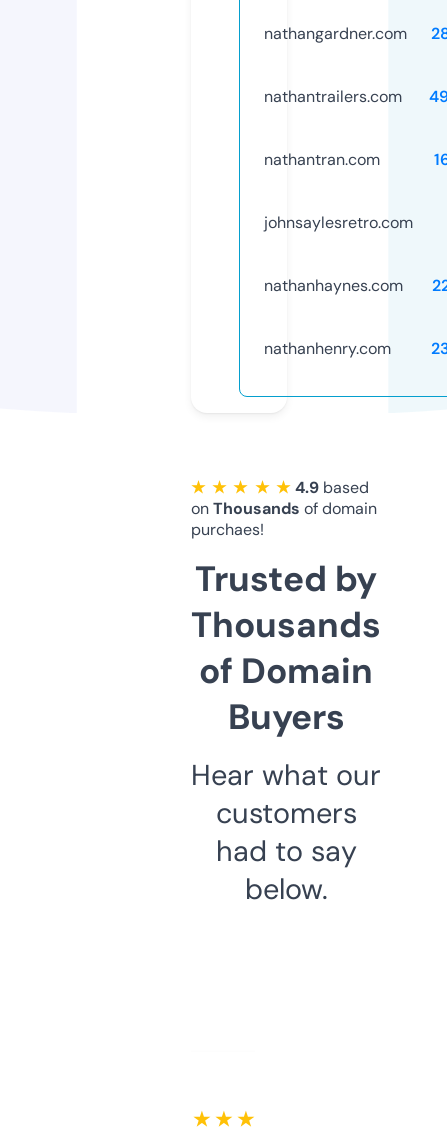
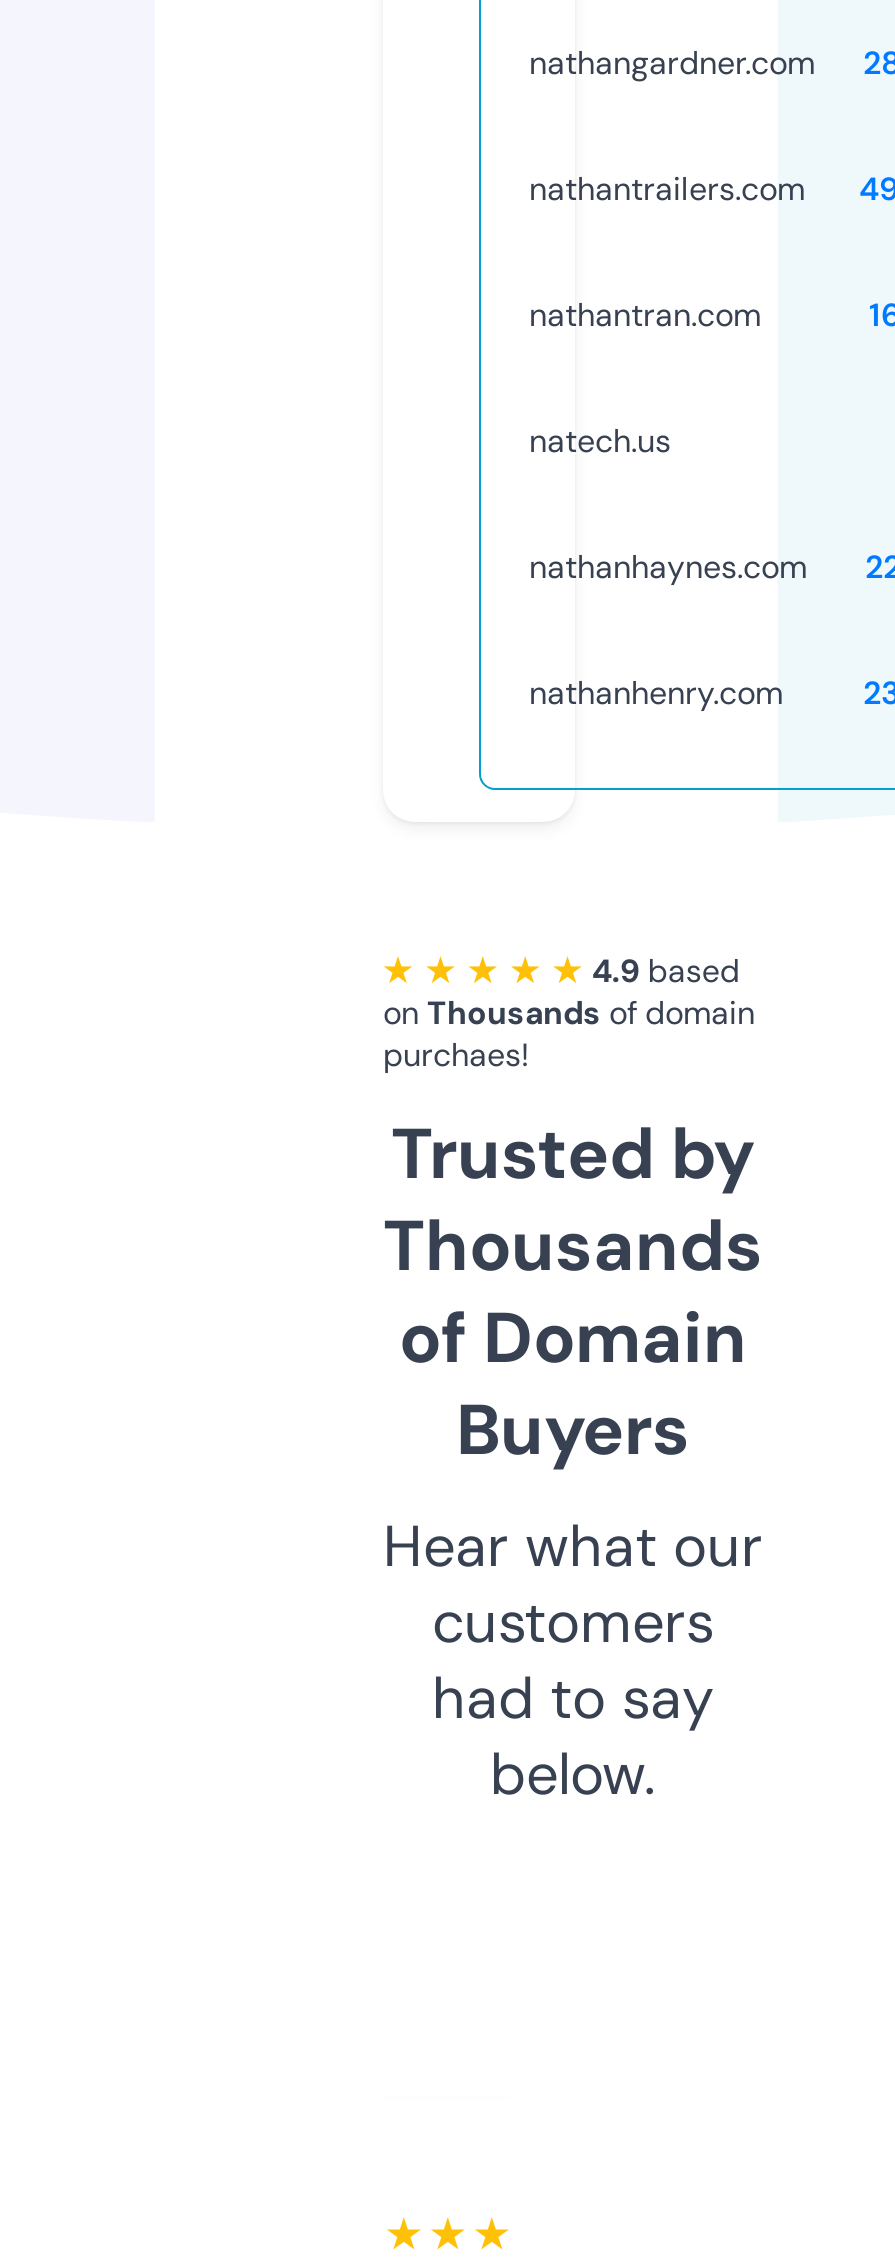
- johnsaylesretro.com
+ natech.us
